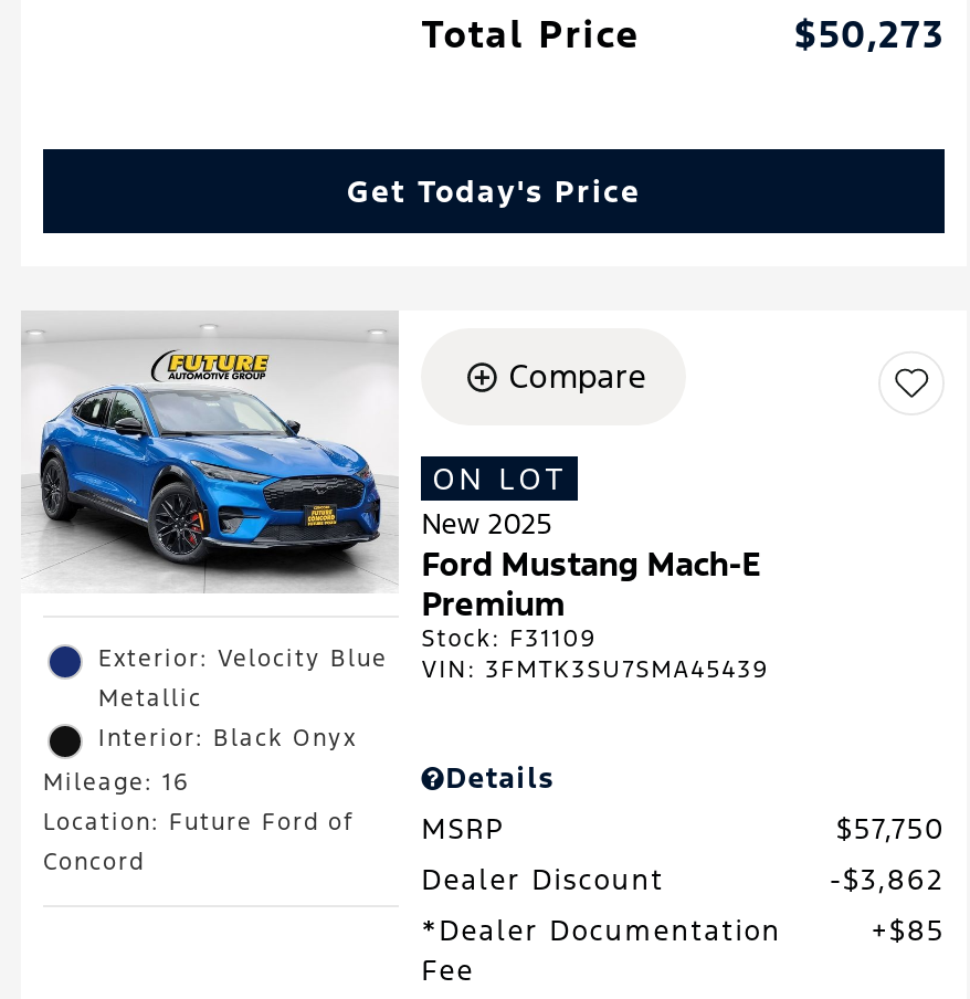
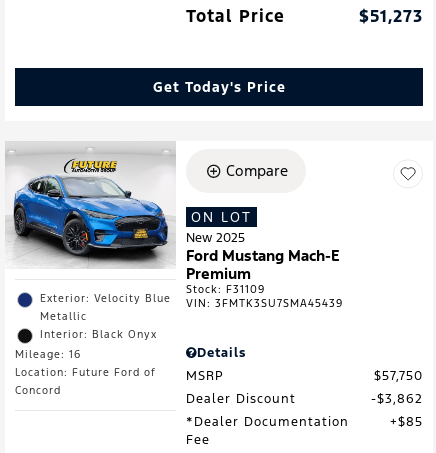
- $50,273
+ $51,273
